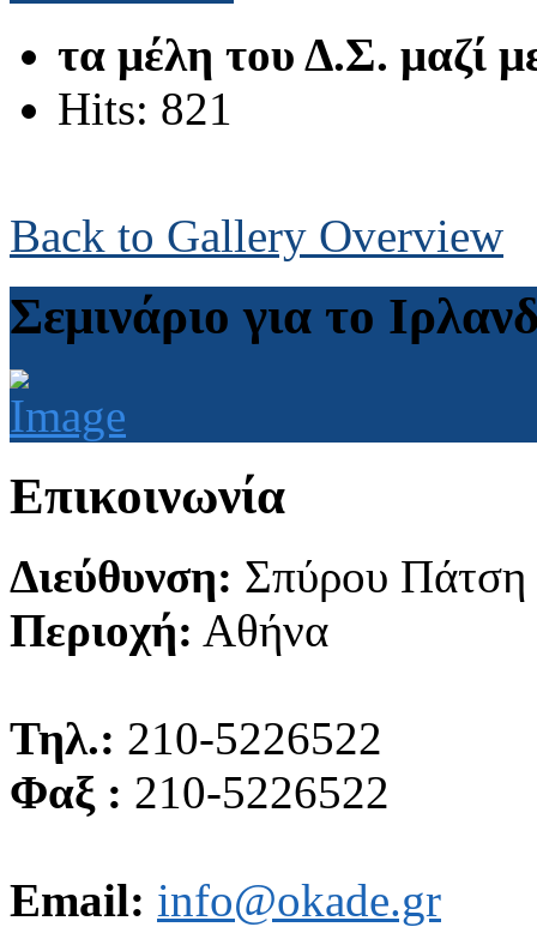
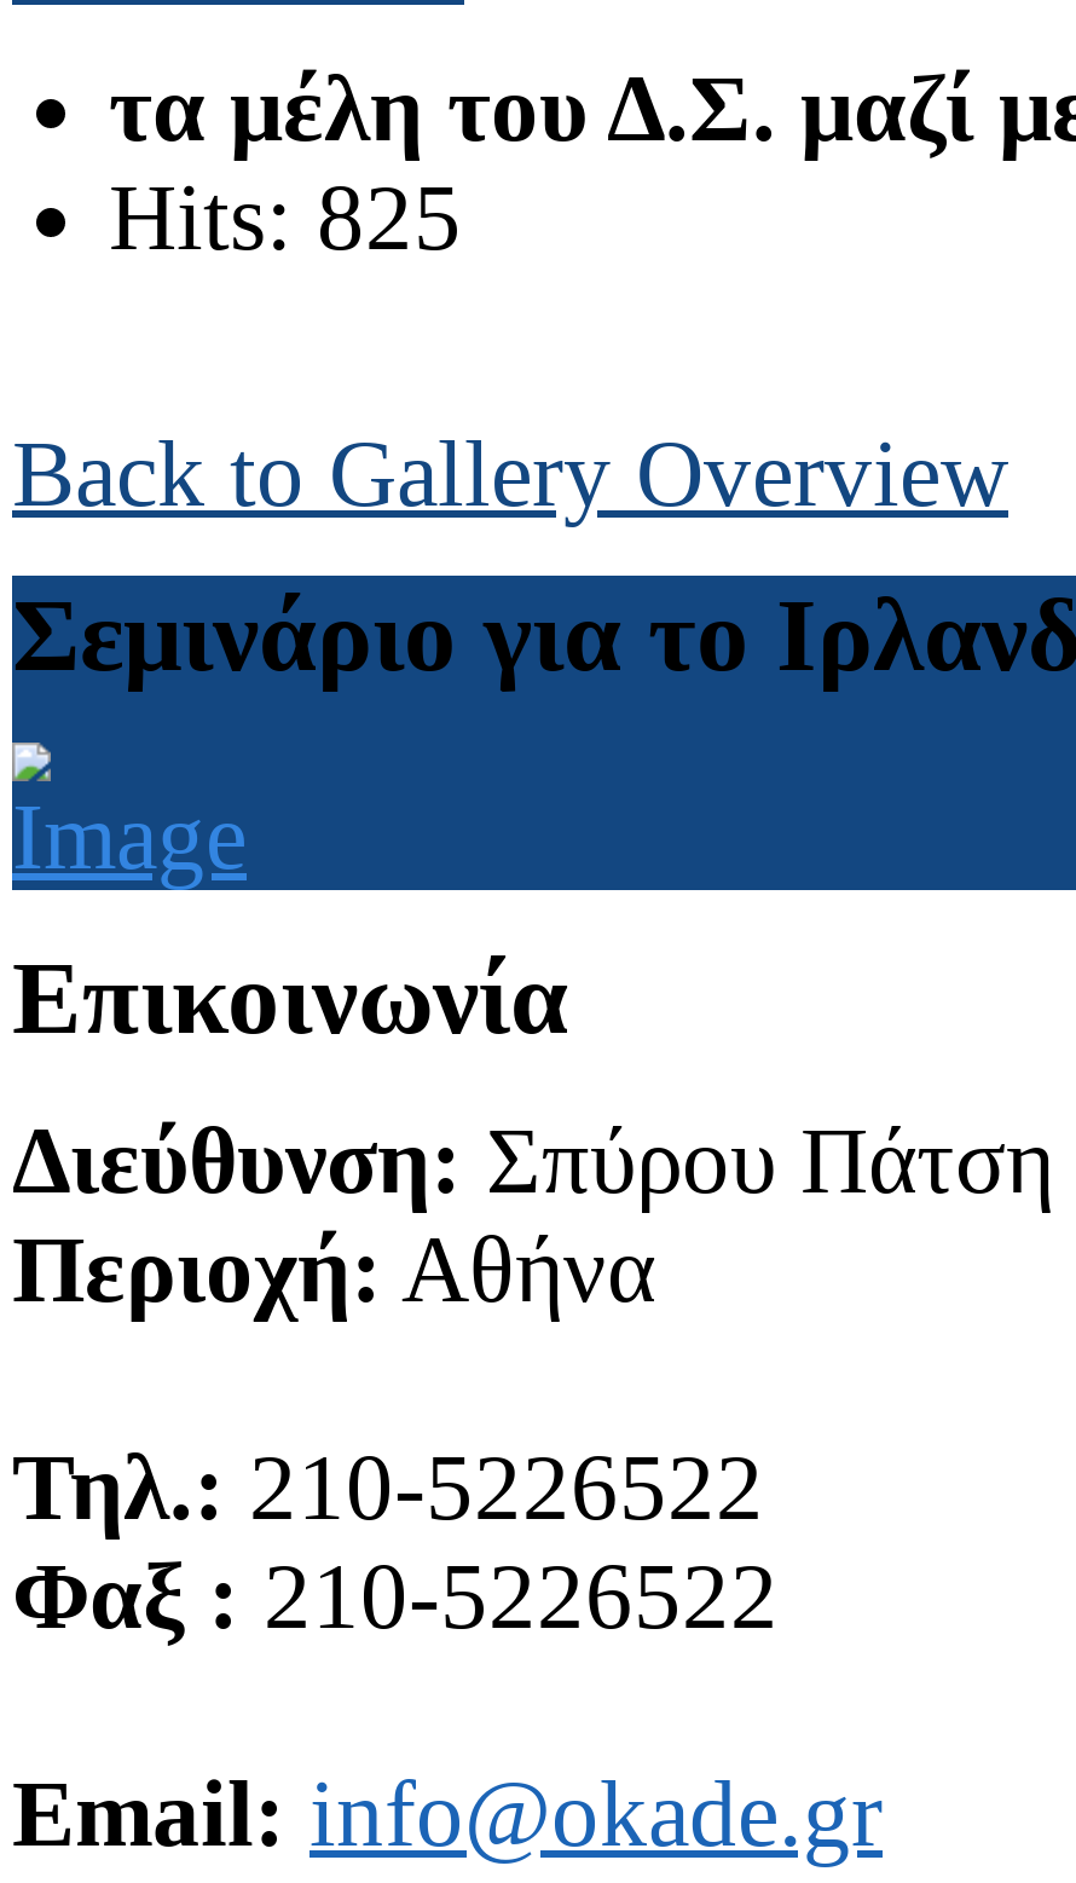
- Hits: 821
+ Hits: 825
